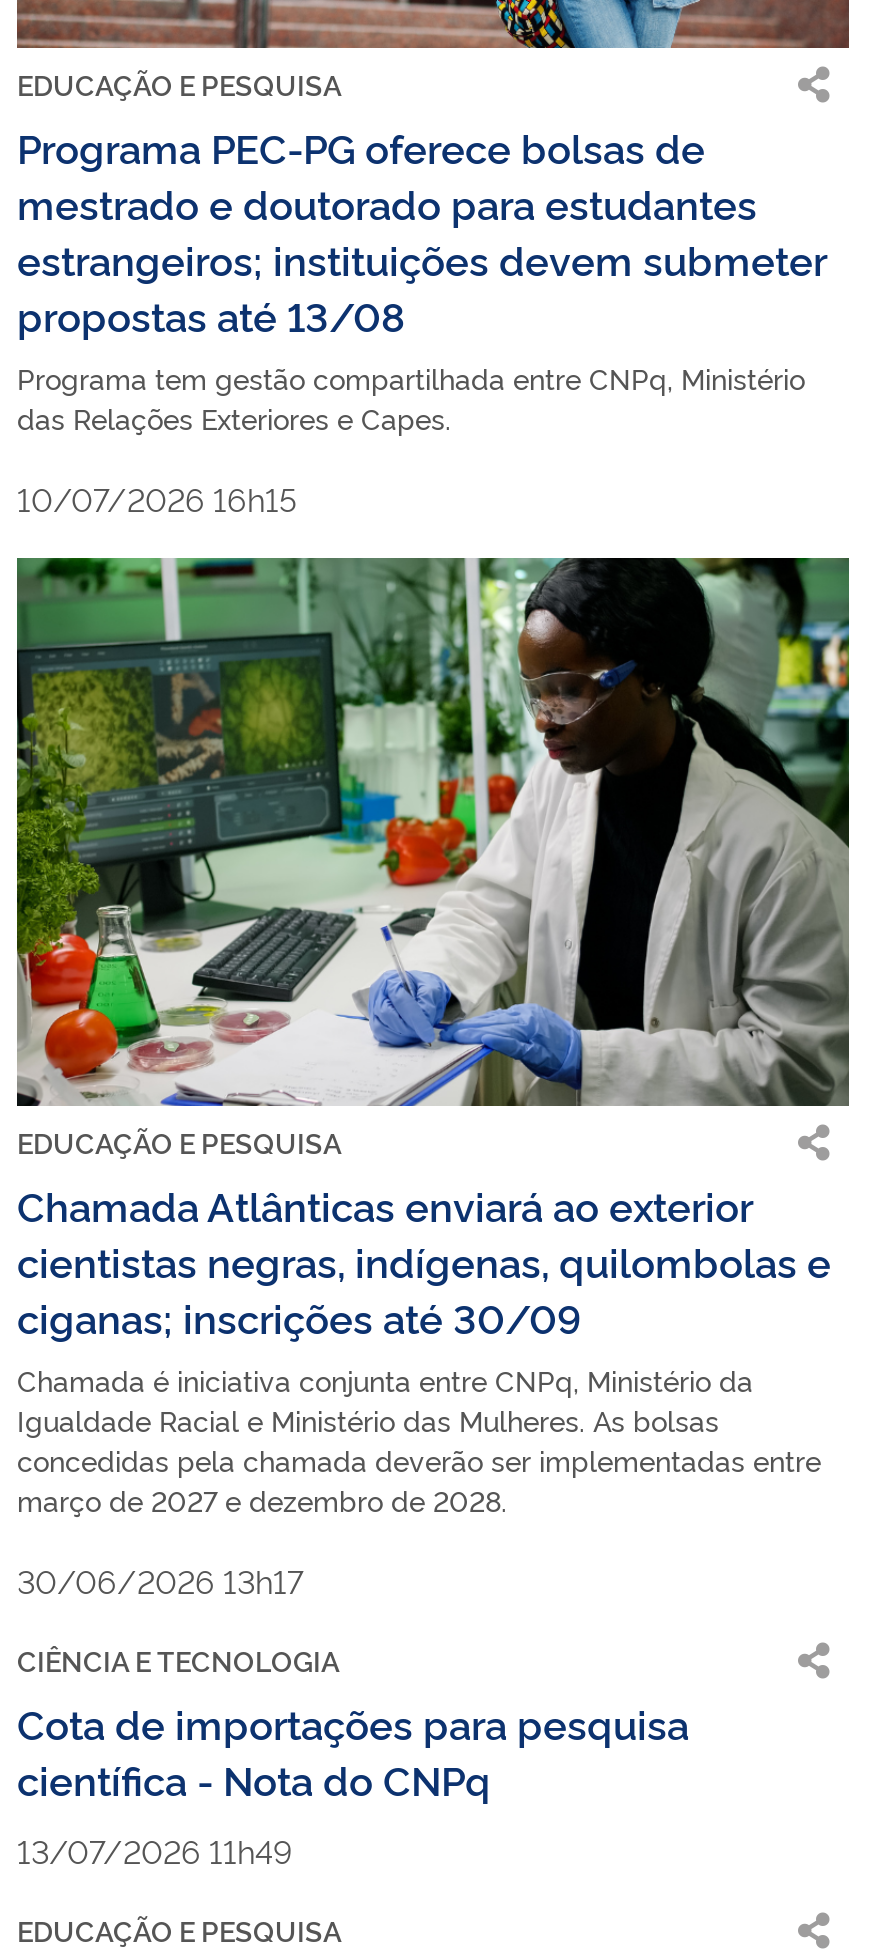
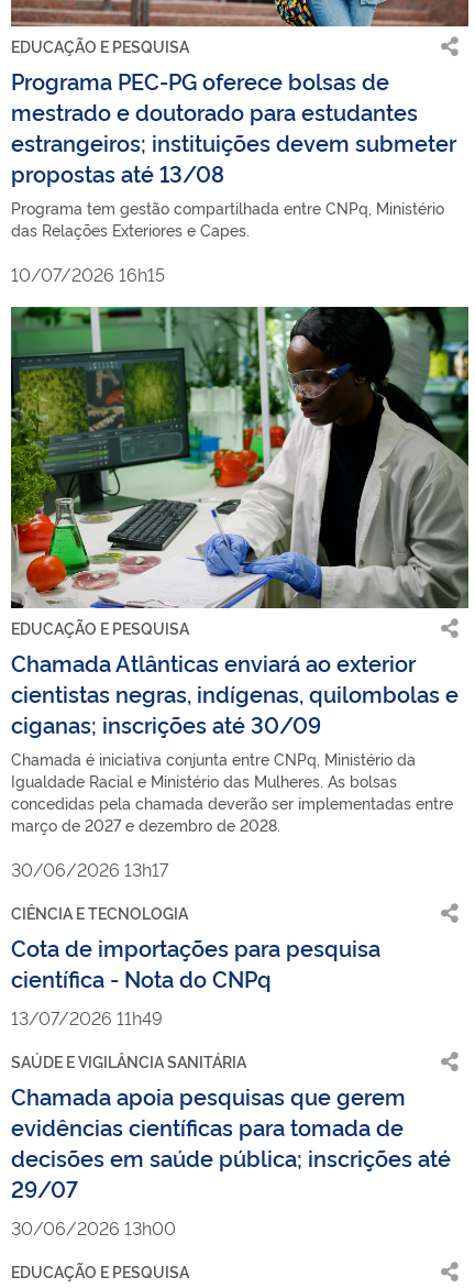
+ SAÚDE E VIGILÂNCIA SANITÁRIA
+ Chamada apoia pesquisas que gerem
+ evidências científicas para tomada de
+ decisões em saúde pública; inscrições até
+ 29/07
+ 30/06/2026 13h00
